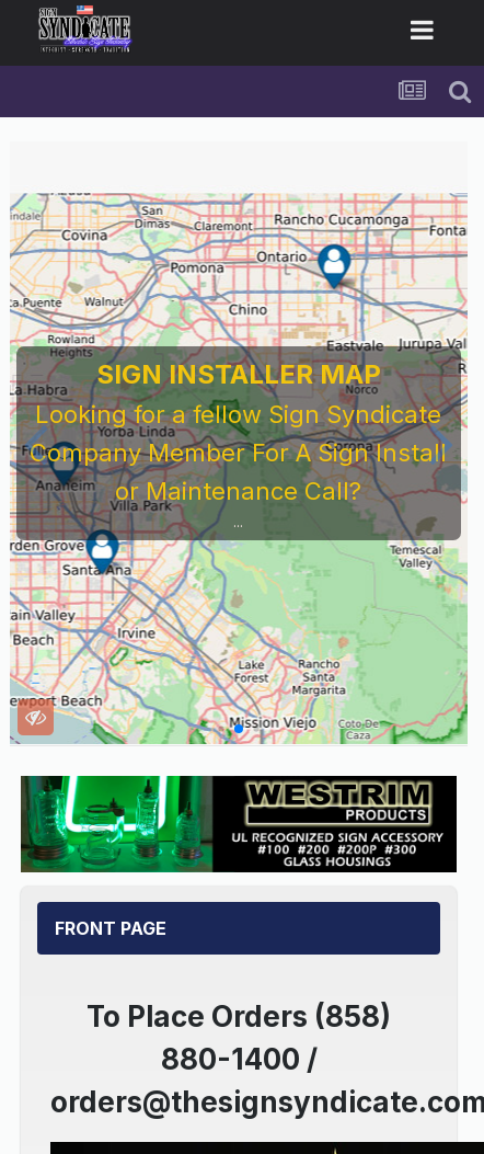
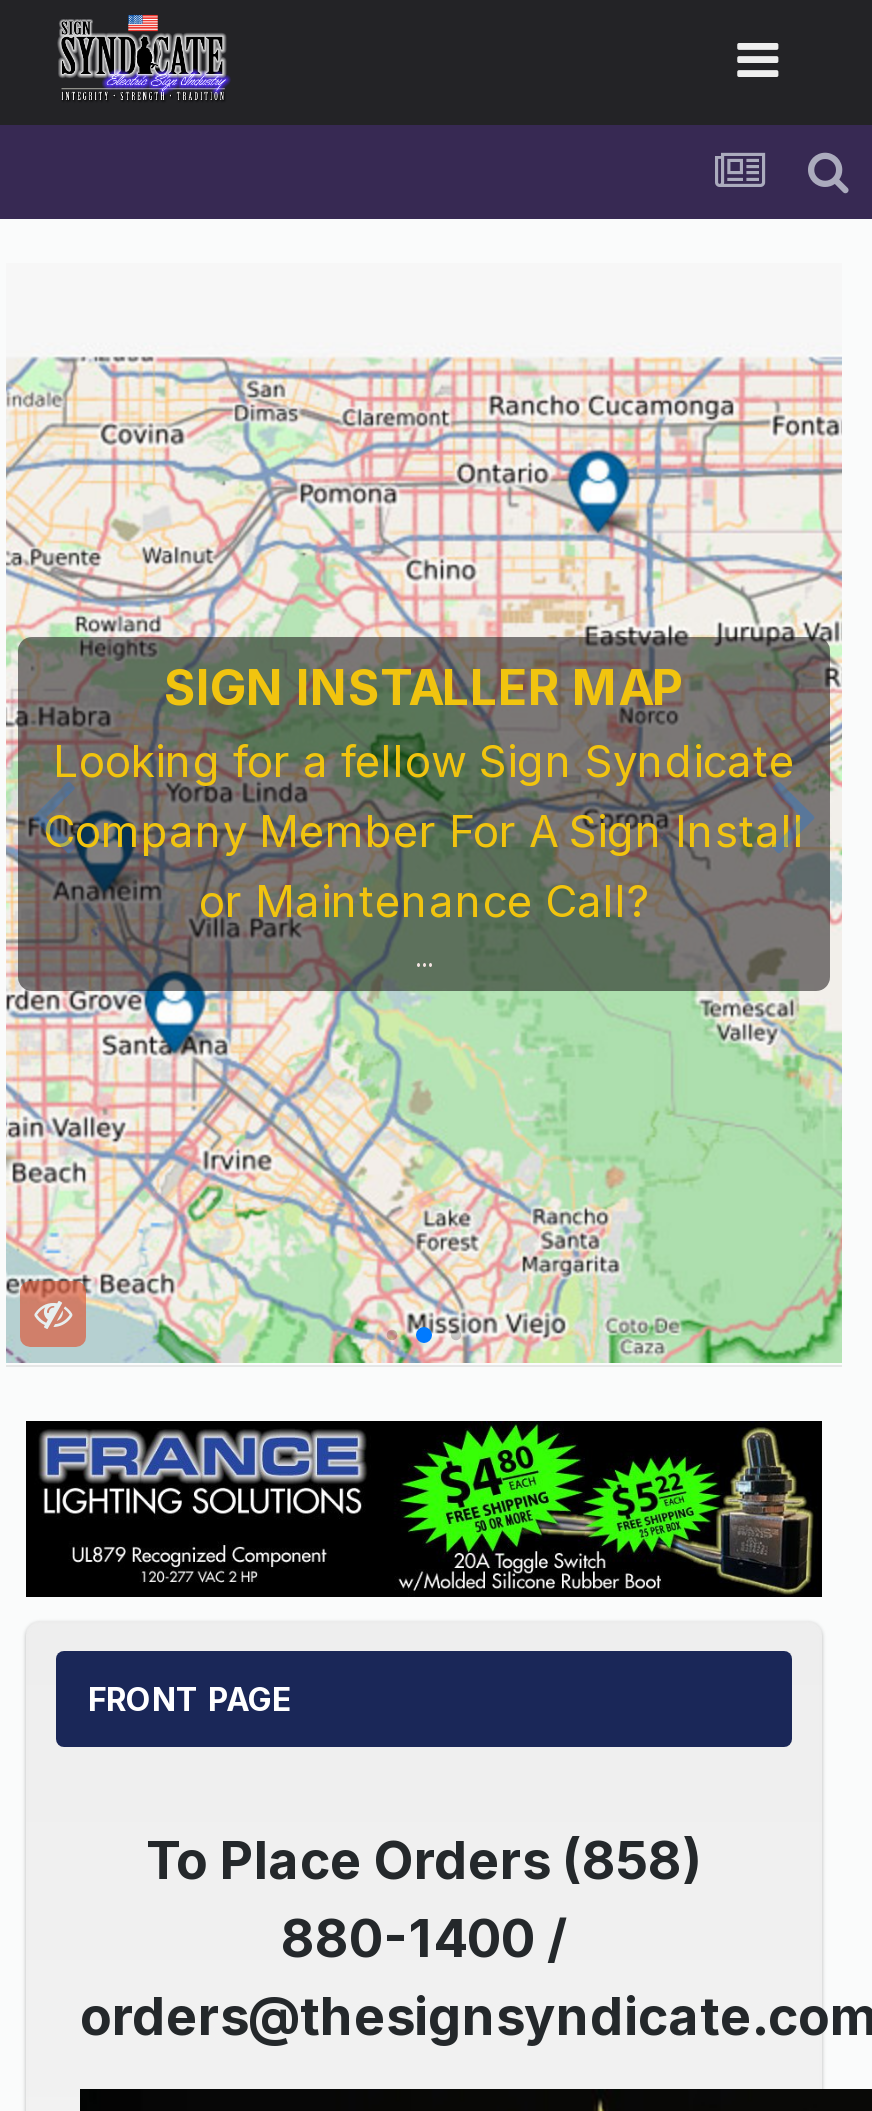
- [image]
+ [image]

- [image]
+ [image]
